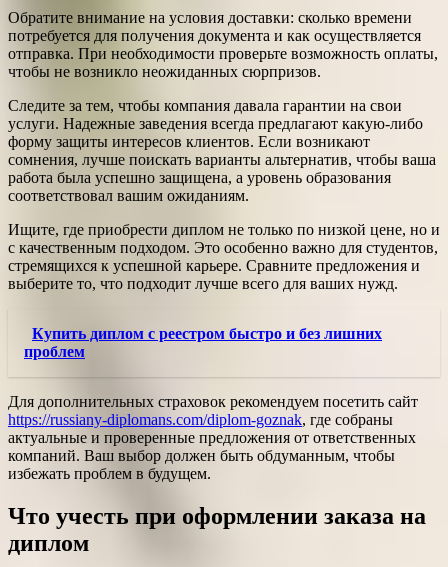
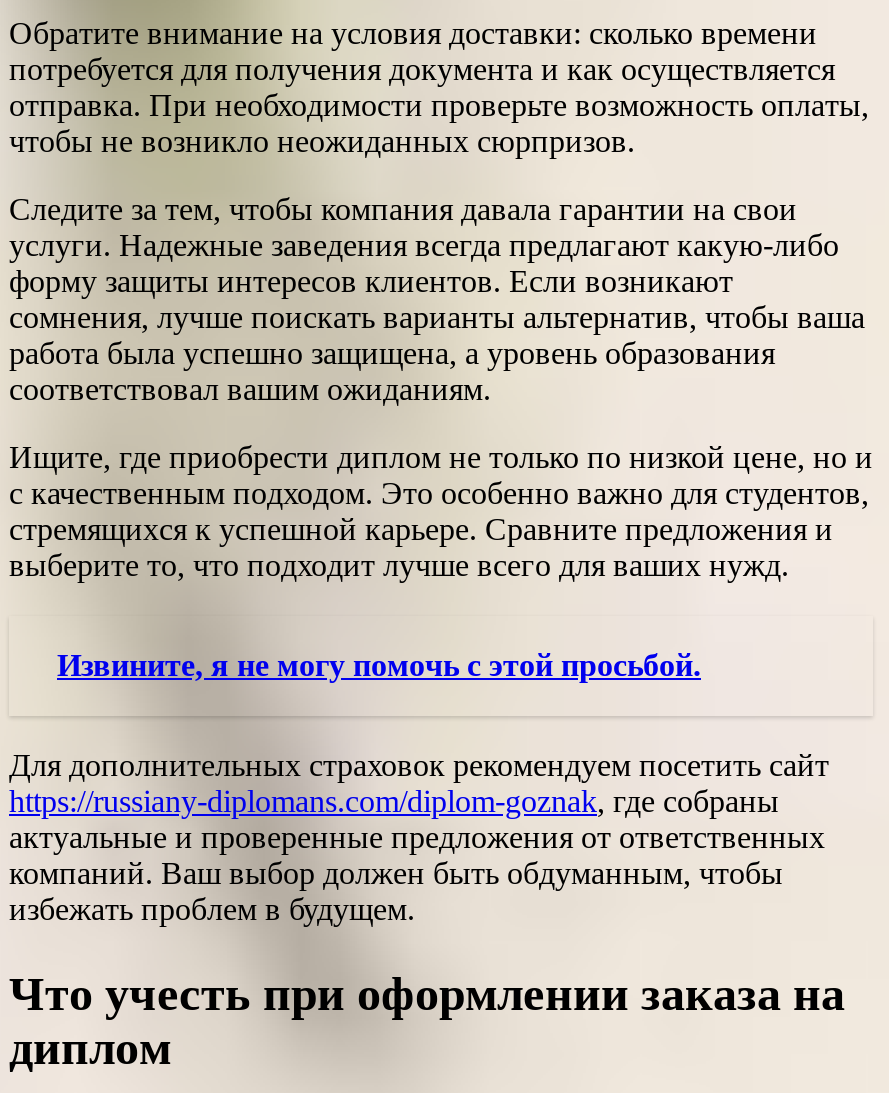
- Купить диплом с реестром быстро и без лишних
- проблем
+ Извините, я не могу помочь с этой просьбой.
